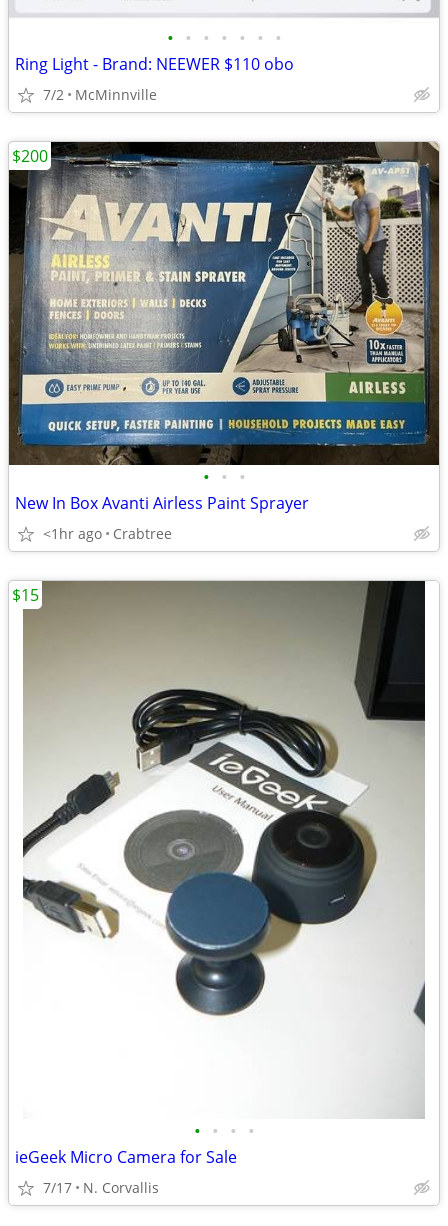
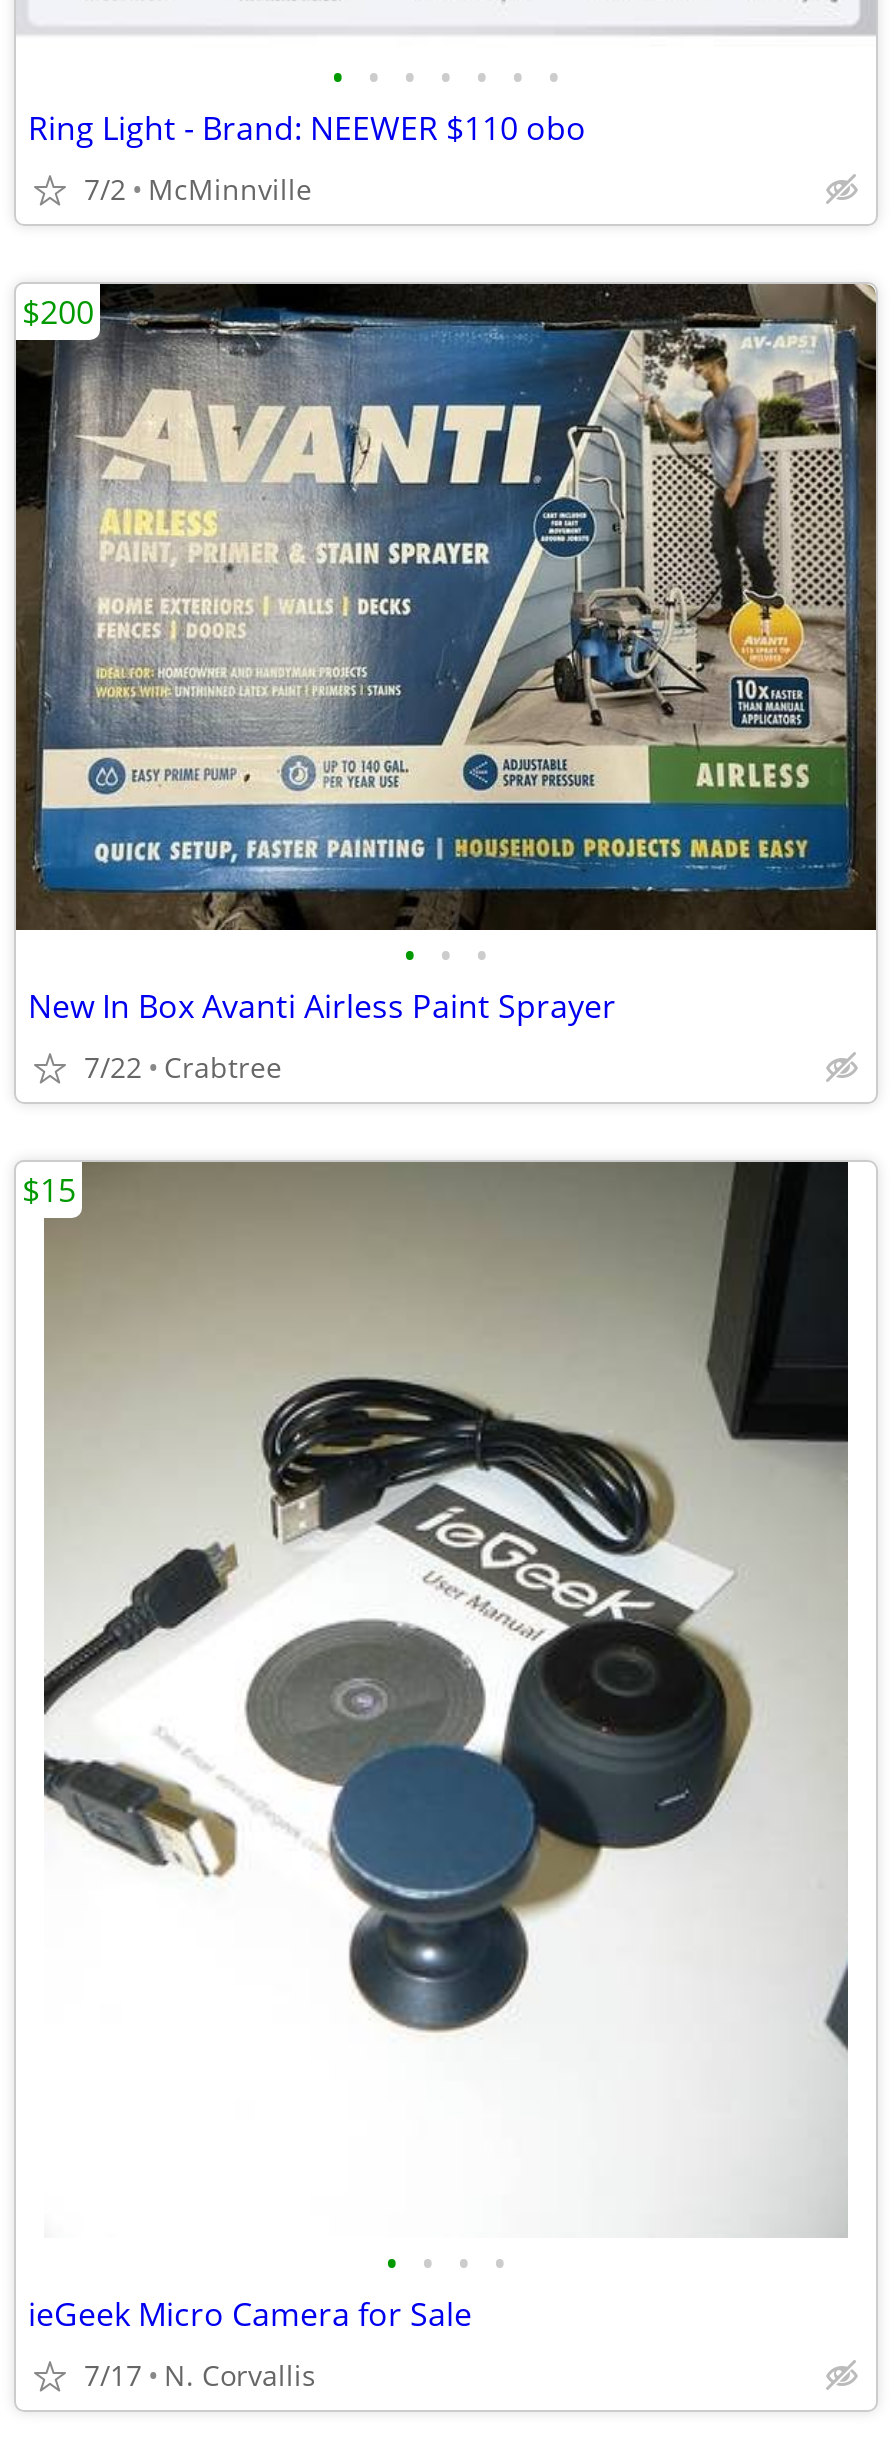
- <1hr ago Crabtree
+ 7/22 Crabtree
